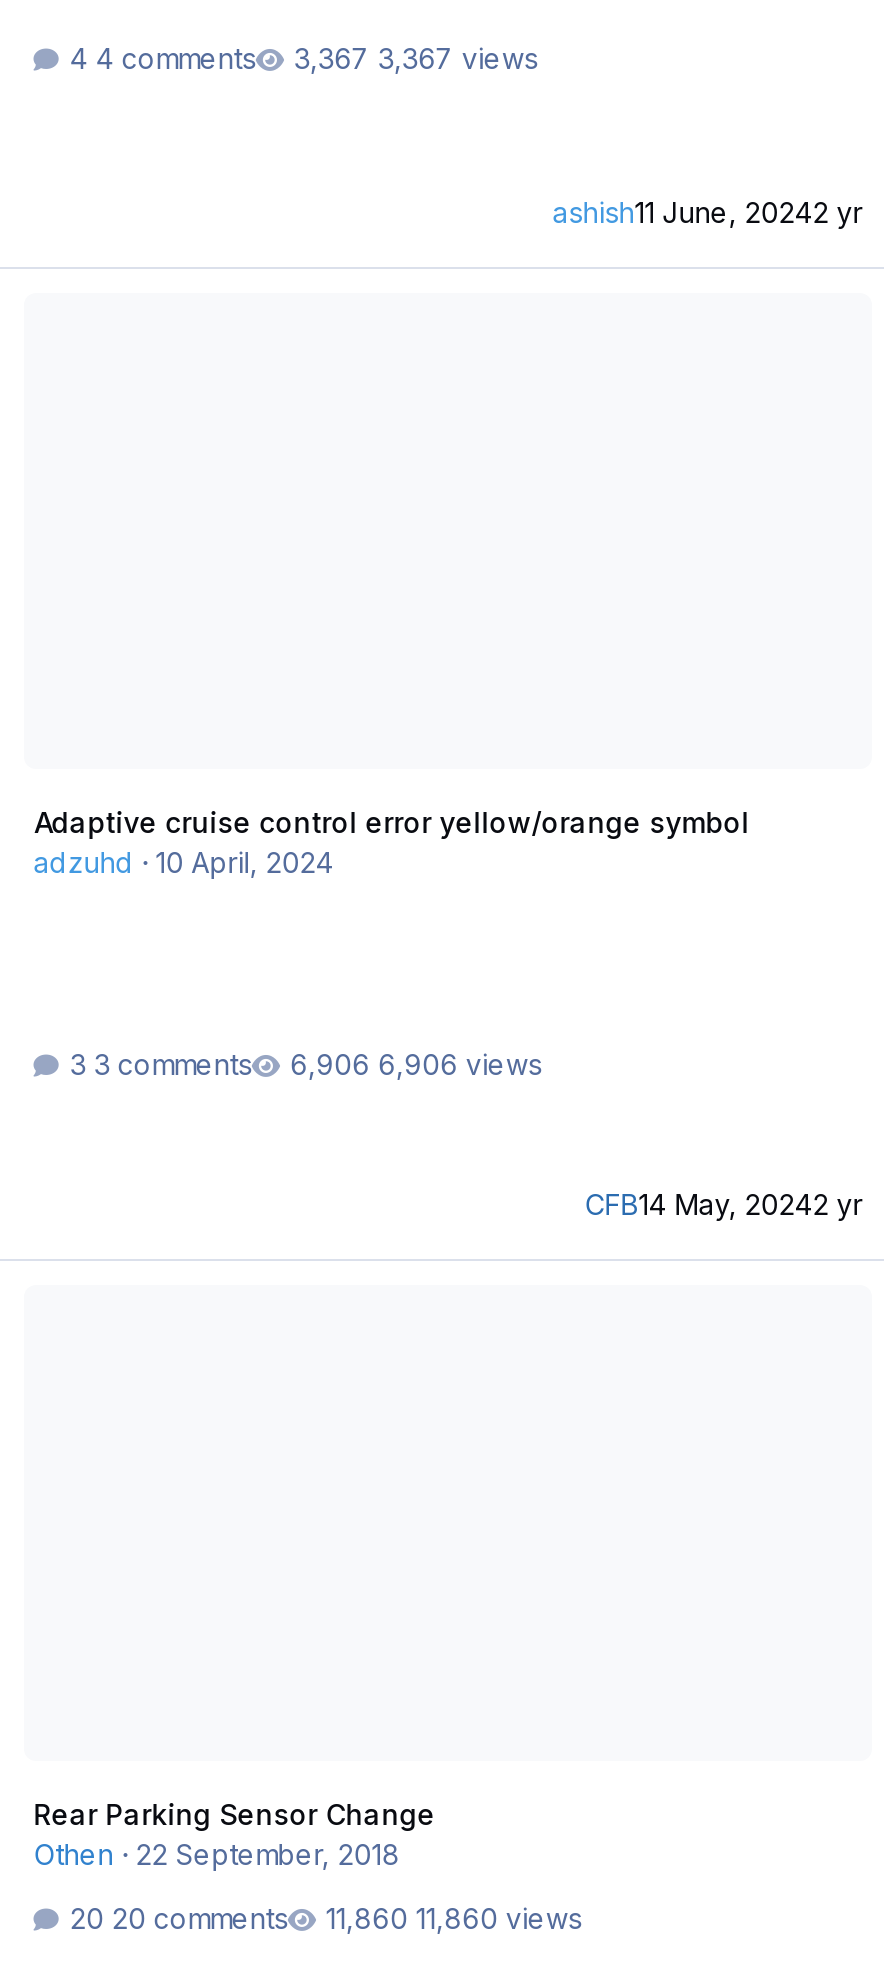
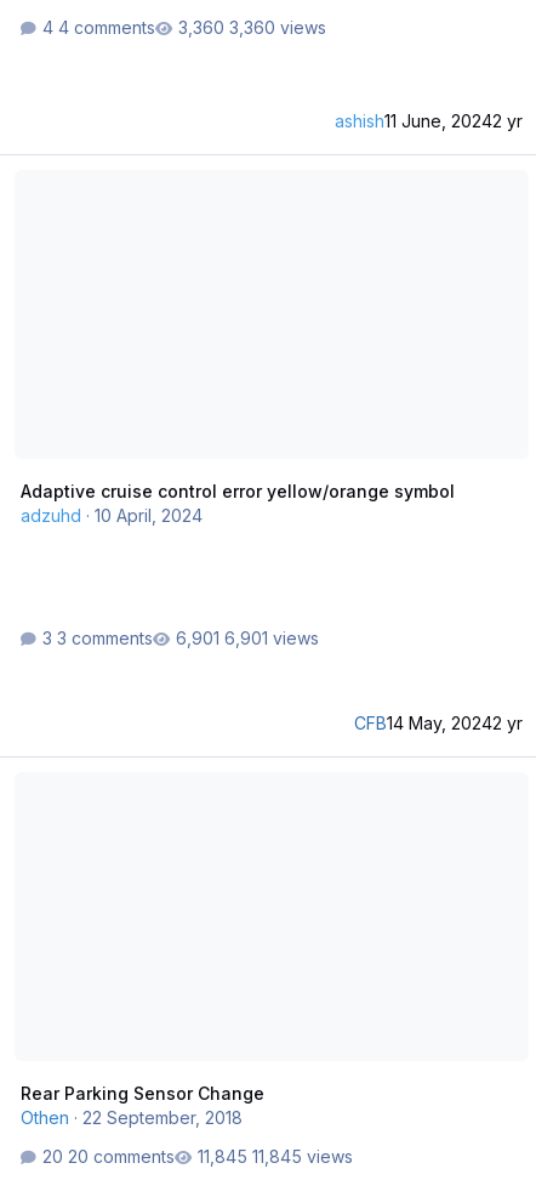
- 3,367 views
+ 3,360 views

- 6,906 views
+ 6,901 views

- 11,860 views
+ 11,845 views
